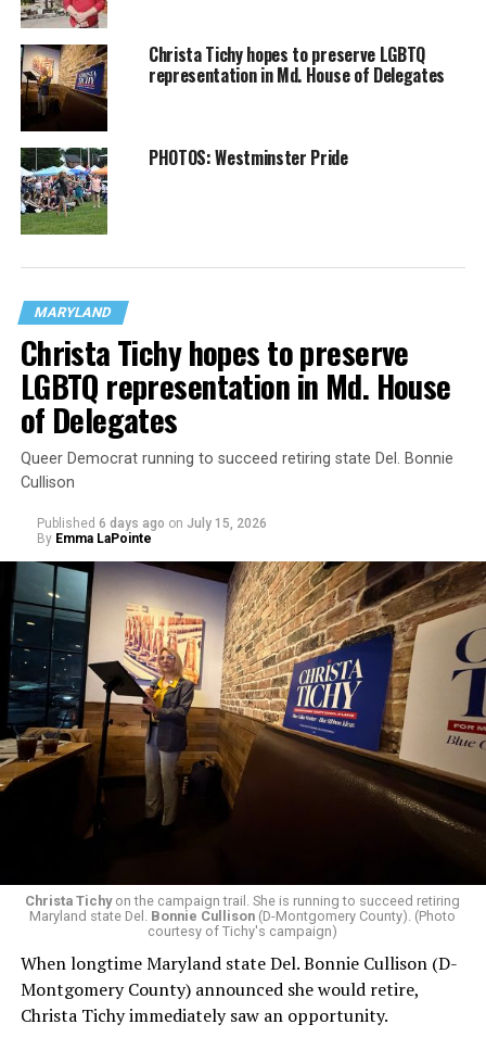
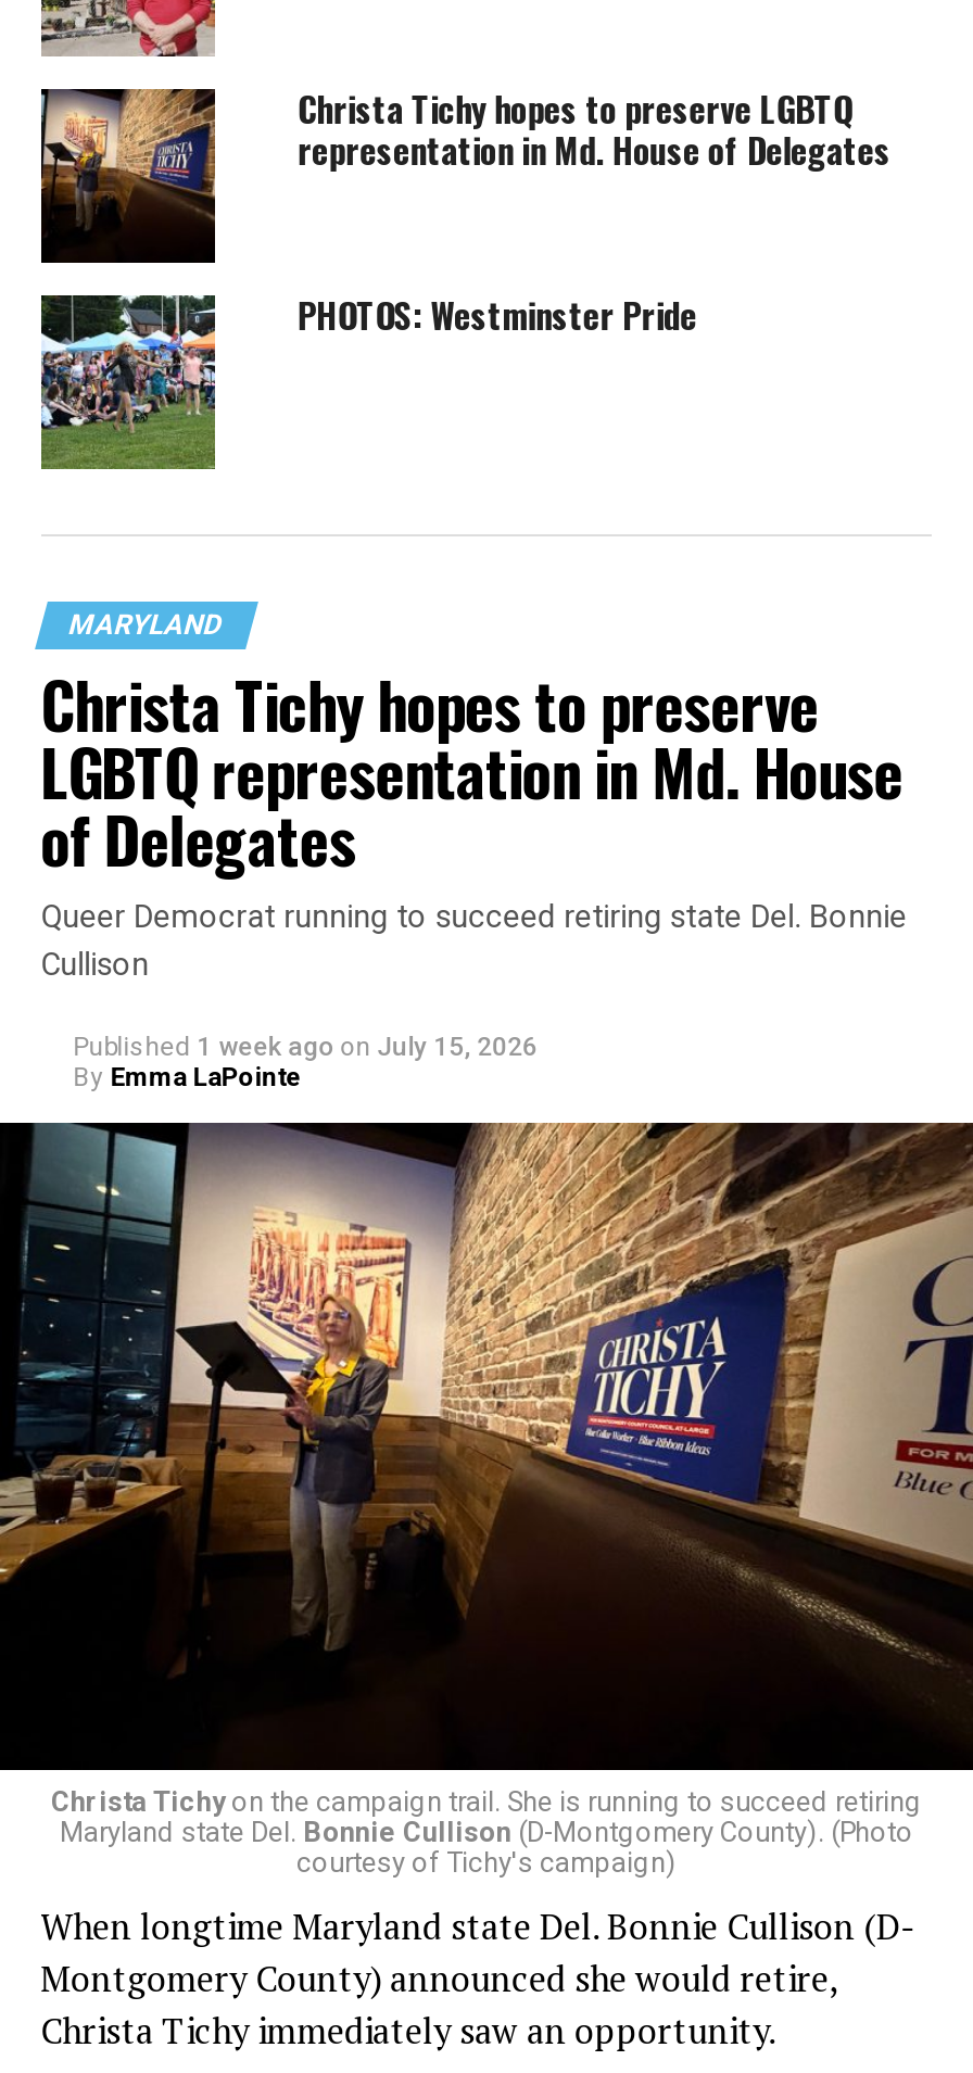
- Published 6 days ago on July 15, 2026
+ Published 1 week ago on July 15, 2026
